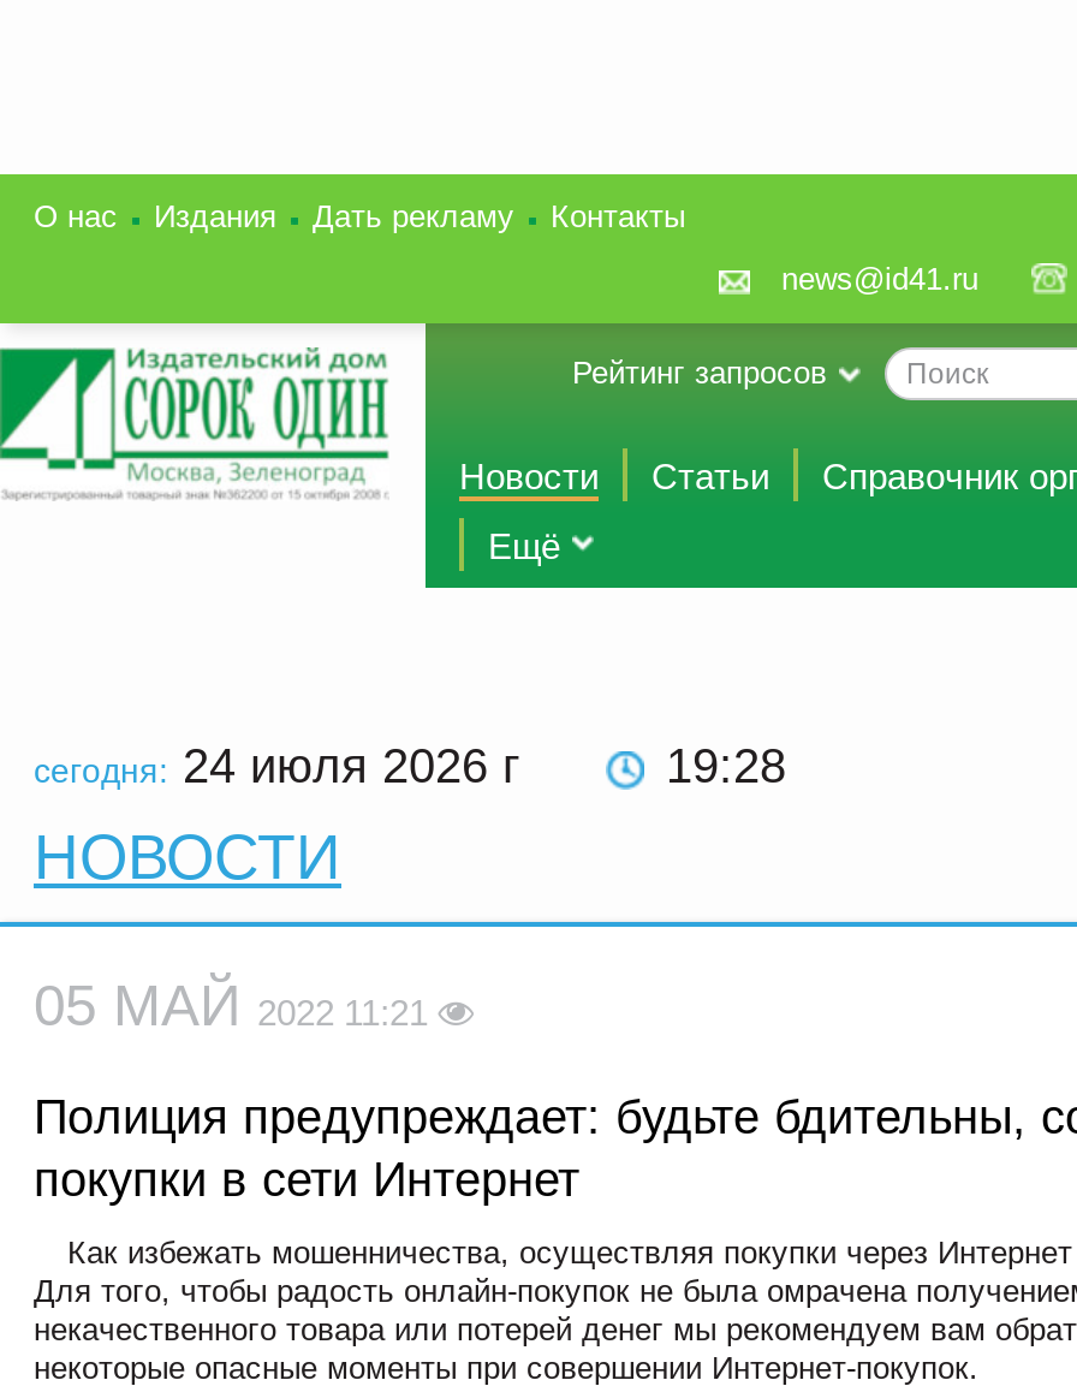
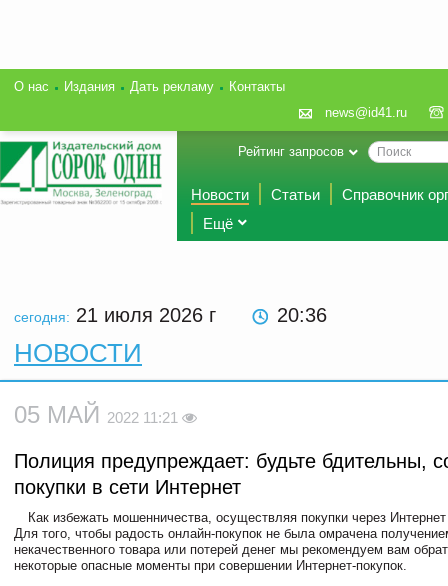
- сегодня: 24 июля 2026 г
- 19 28
+ сегодня: 21 июля 2026 г
+ 20:36
